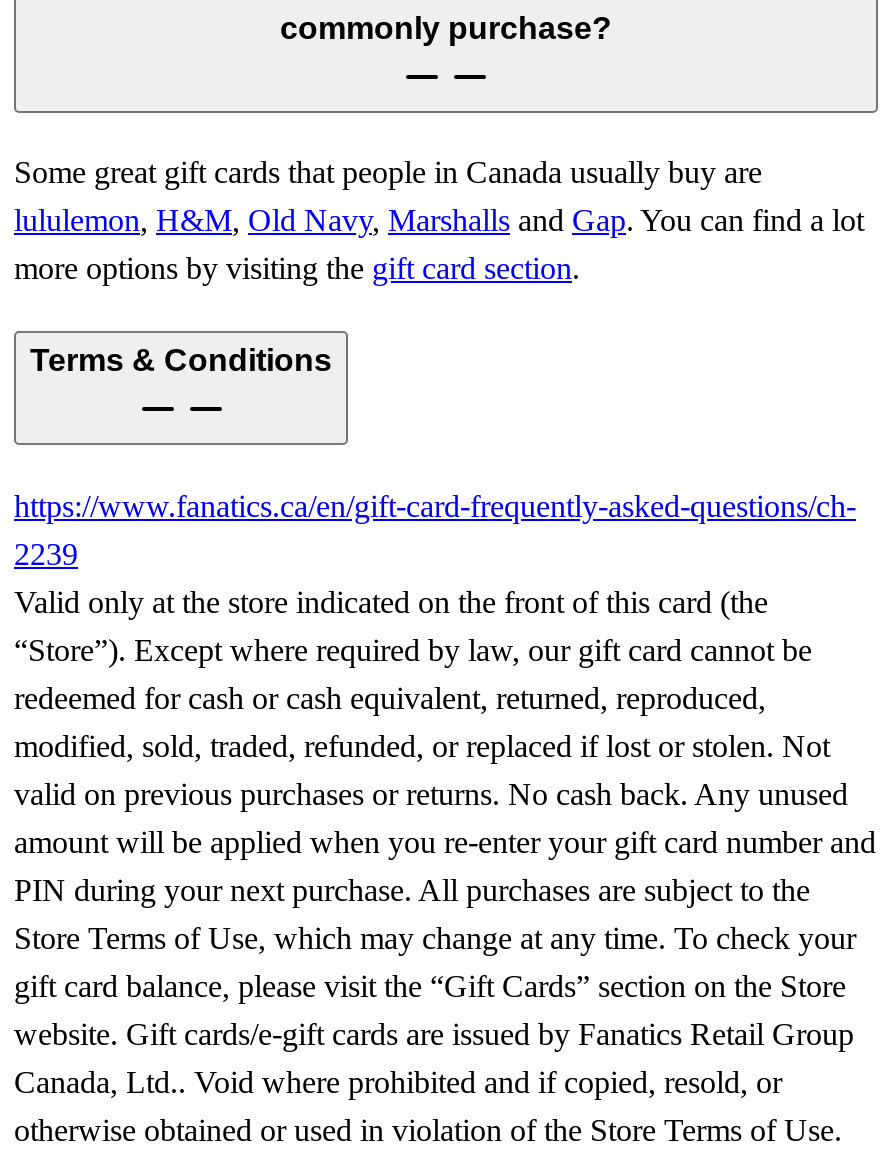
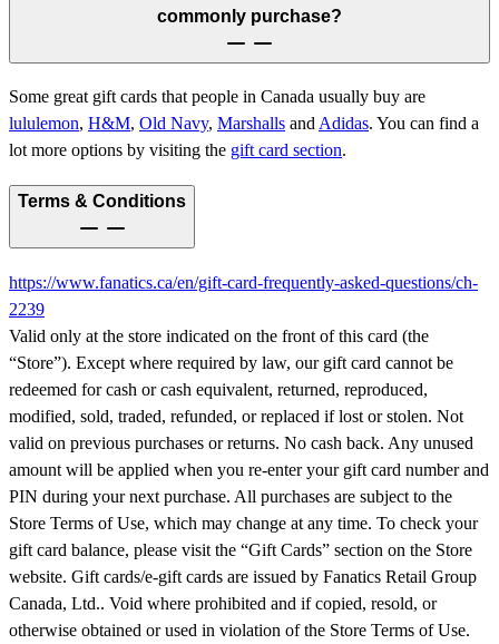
- lululemon, H&M, Old Navy, Marshalls and Gap. You can find a lot
- more options by visiting the gift card section.
+ lululemon, H&M, Old Navy, Marshalls and Adidas. You can find a
+ lot more options by visiting the gift card section.
